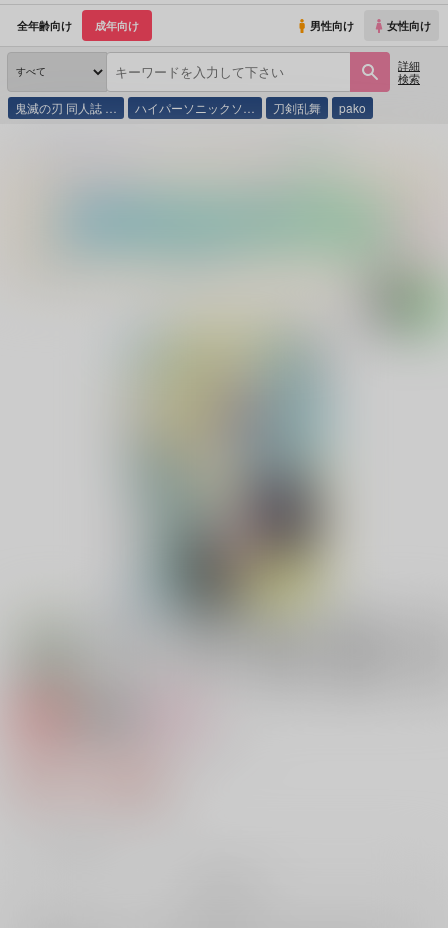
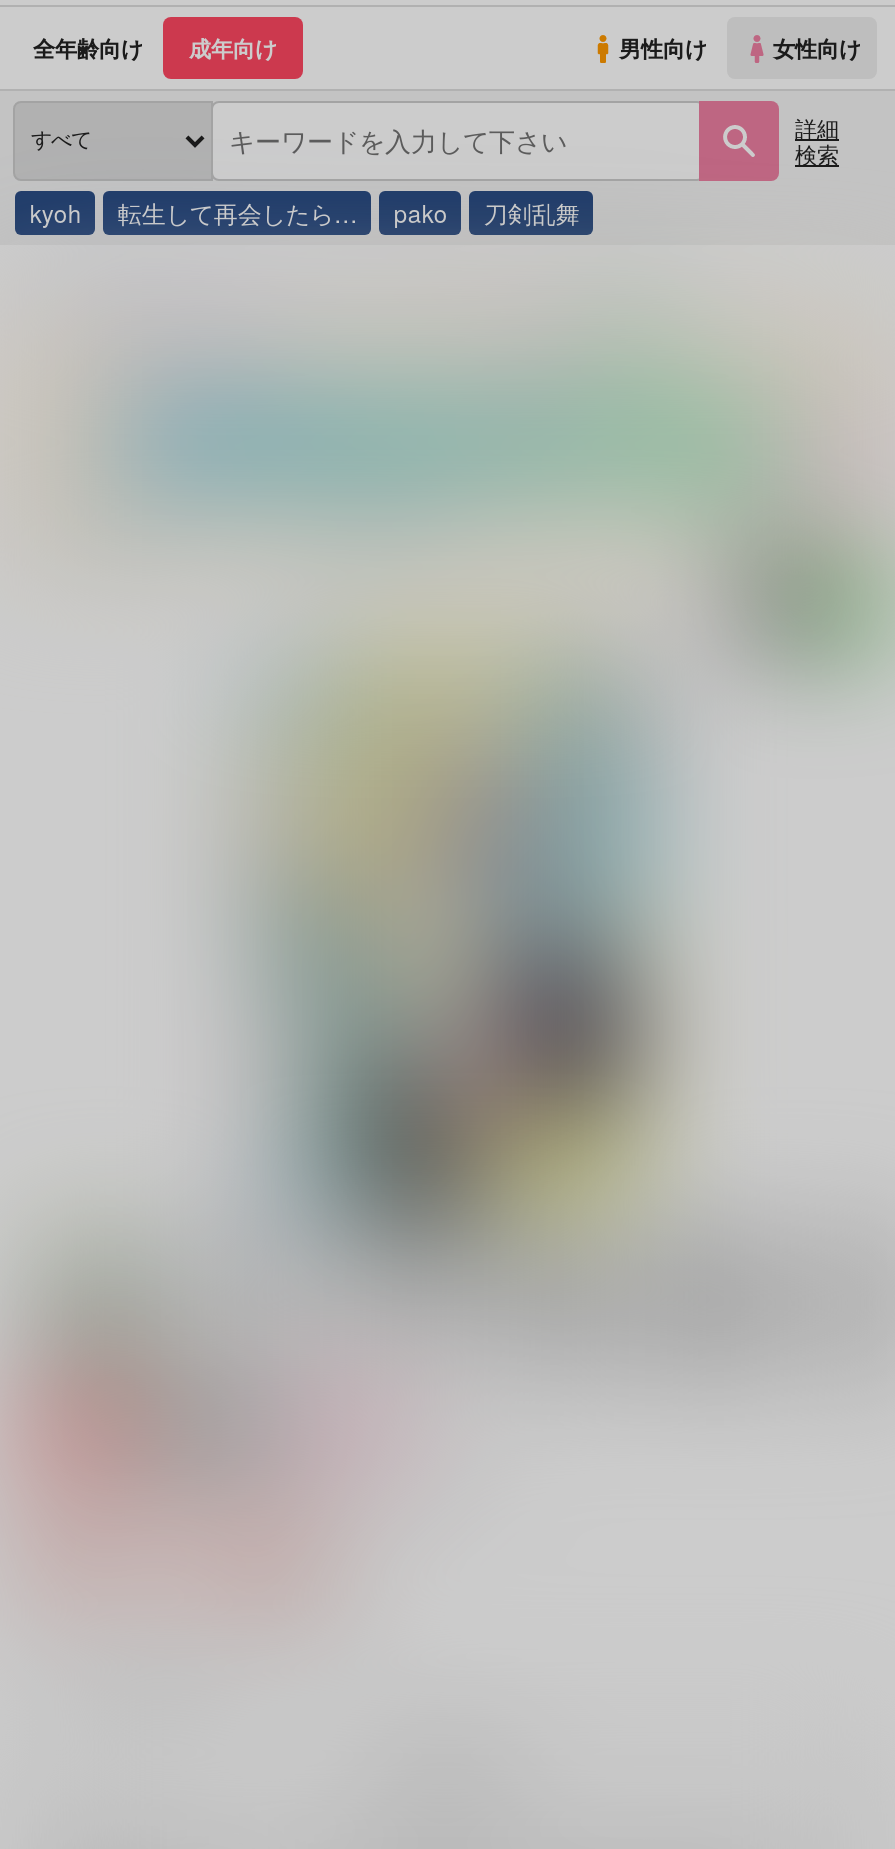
- 鬼滅の刃 同人誌 …
- ハイパーソニックソ…
+ kyoh
+ 転生して再会したら…
+ pako

- pako
